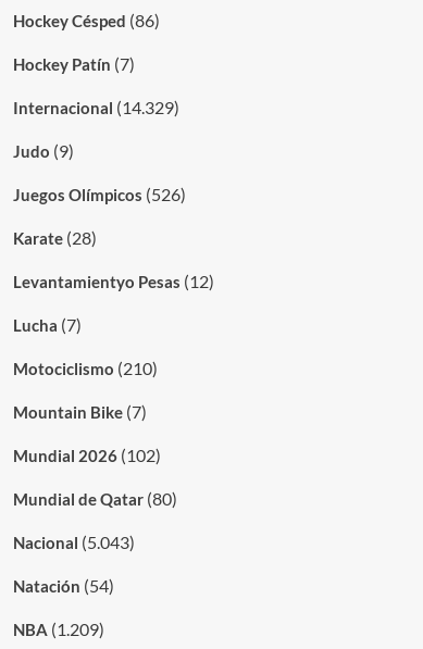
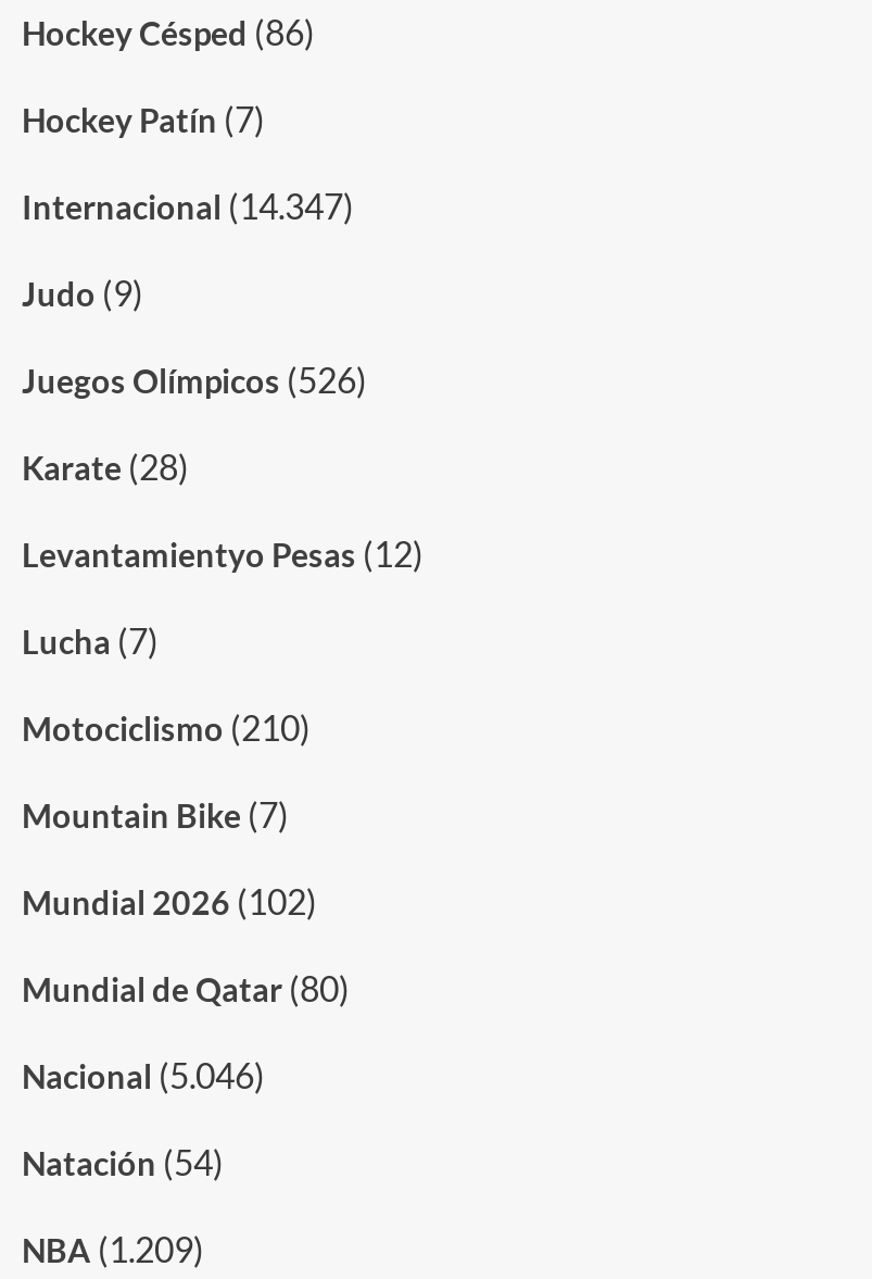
- Internacional (14.329)
+ Internacional (14.347)

- Nacional (5.043)
+ Nacional (5.046)
